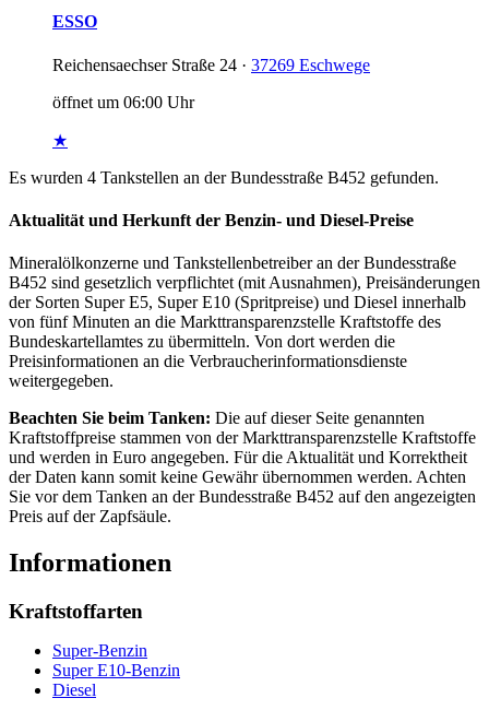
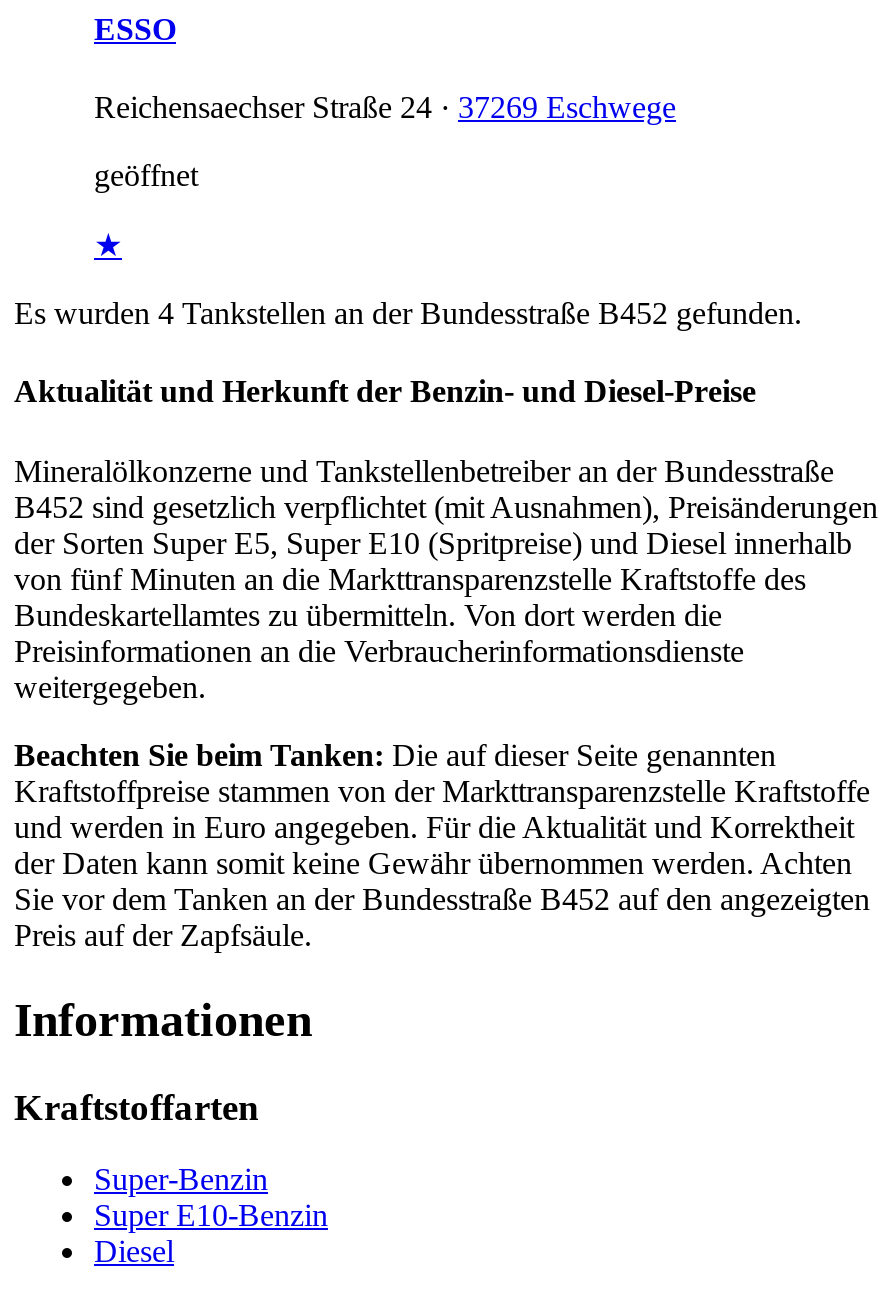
- öffnet um 06:00 Uhr
+ geöffnet
